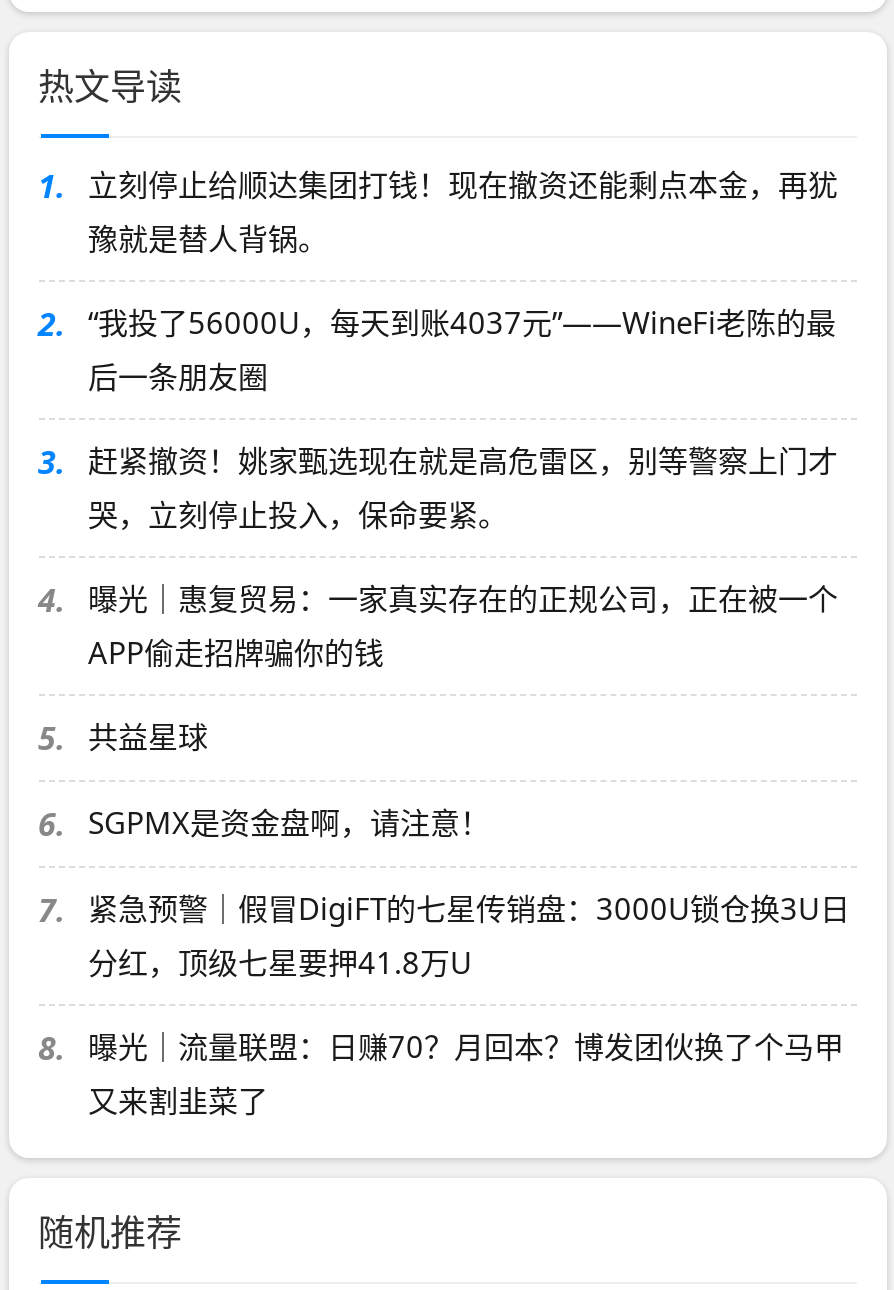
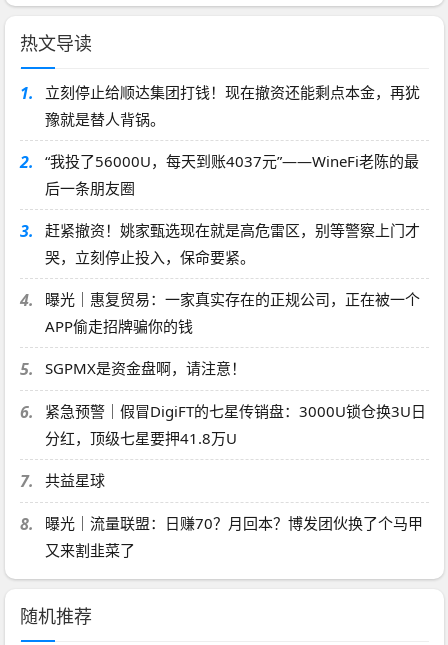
- 5. 共益星球
- 6. SGPMX是资金盘啊，请注意！
- 7. 紧急预警｜假冒DigiFT的七星传销盘：3000U锁仓换3U日
+ 5. SGPMX是资金盘啊，请注意！
+ 6. 紧急预警｜假冒DigiFT的七星传销盘：3000U锁仓换3U日

moved up: 分红，顶级七星要押41.8万U

+ 7. 共益星球
